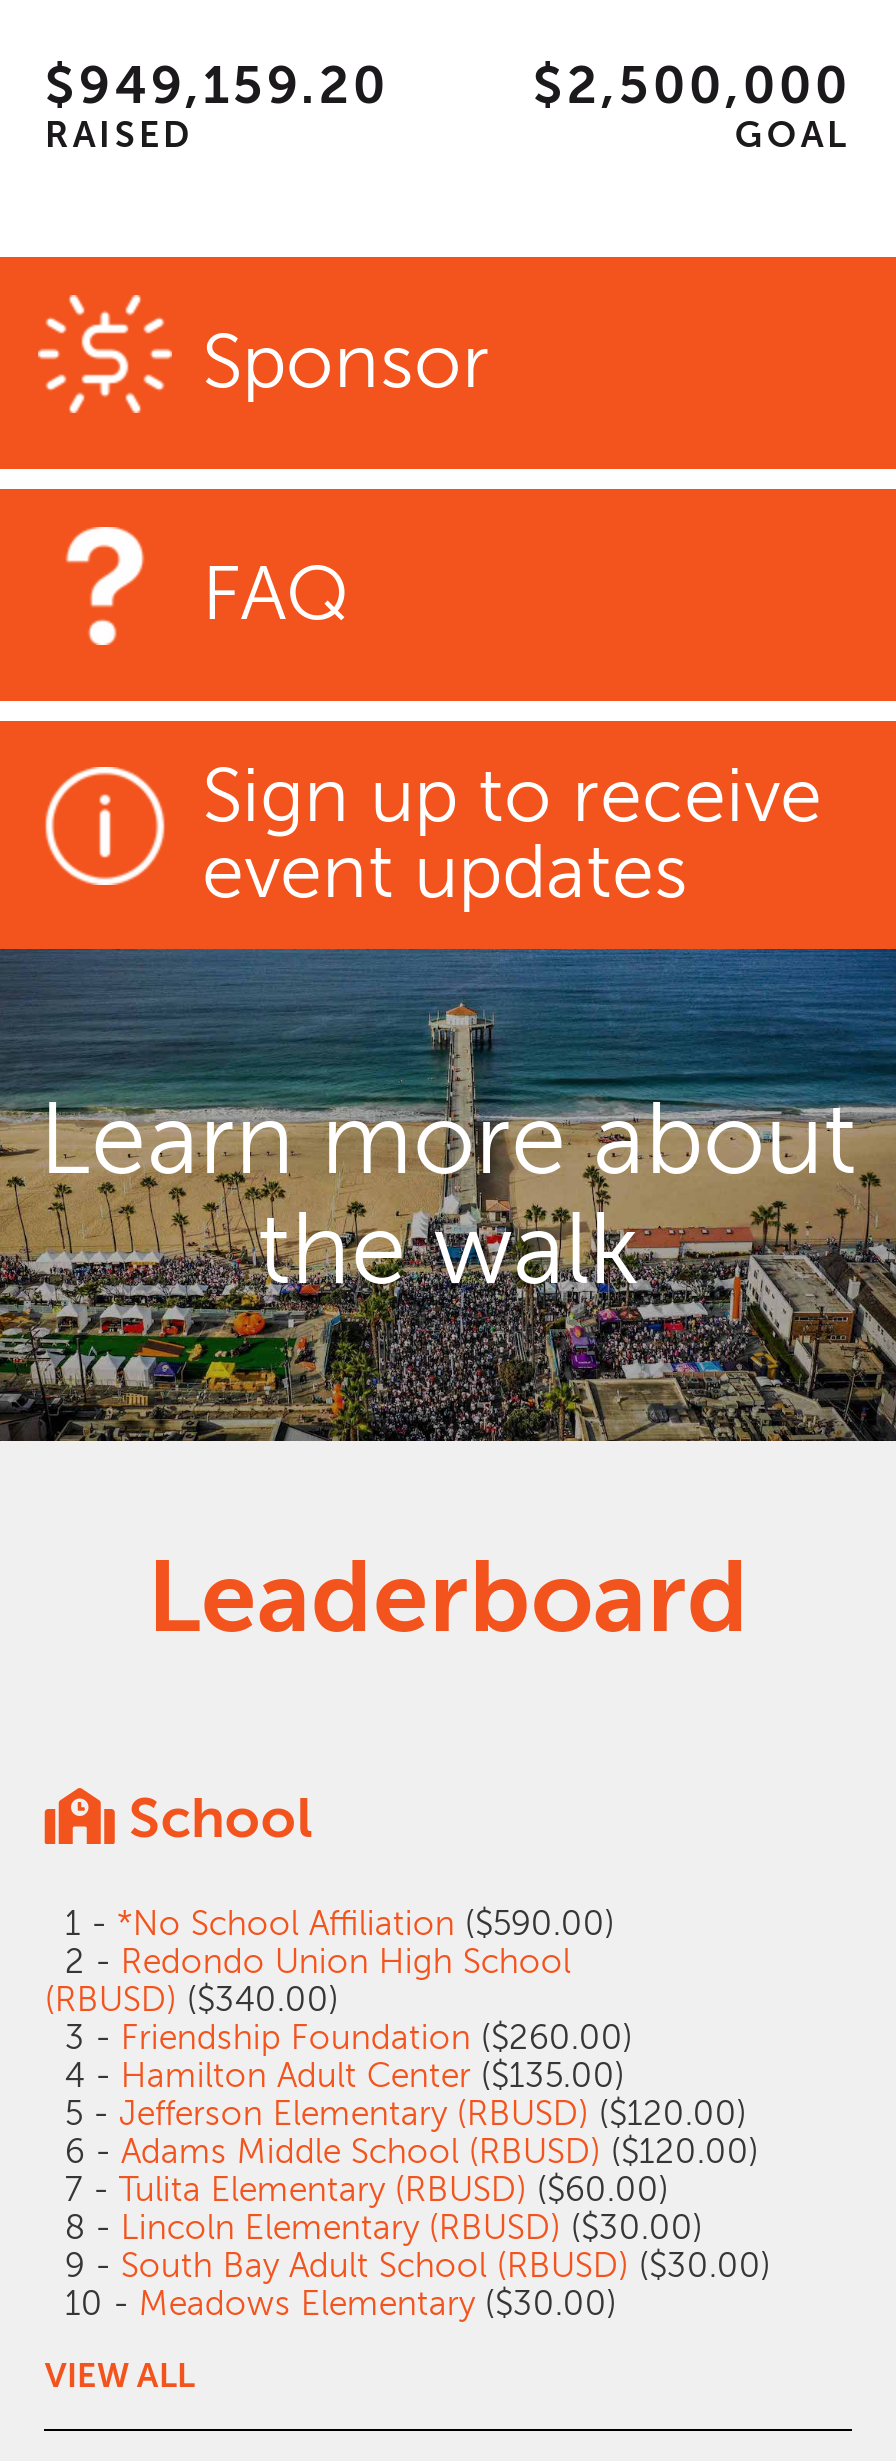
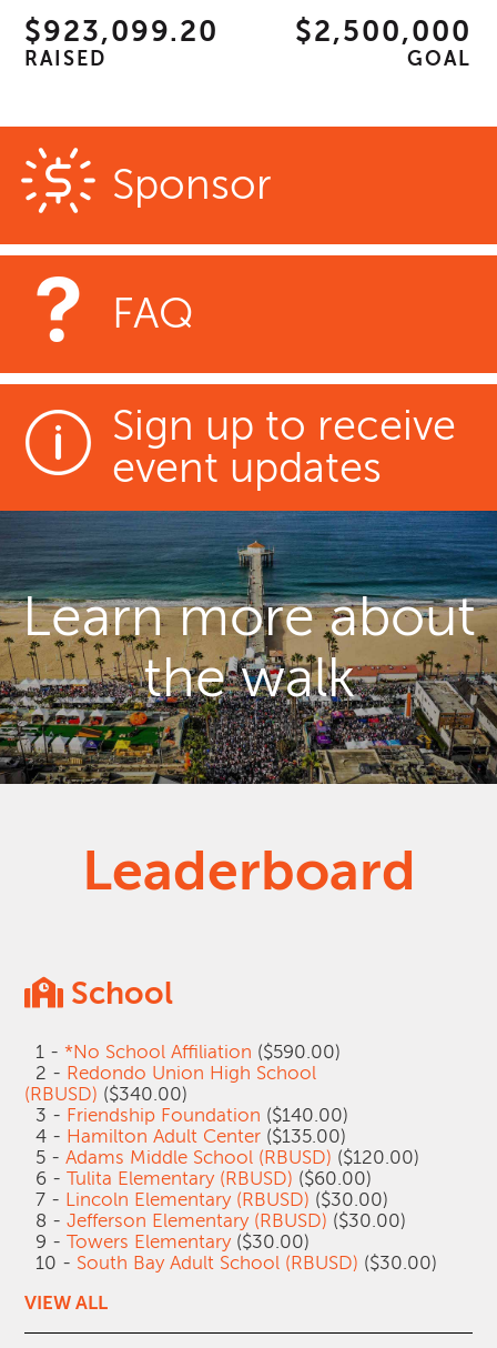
- $949,159.20
+ $923,099.20

- 3 - Friendship Foundation ($260.00)
+ 3 - Friendship Foundation ($140.00)

- 5 - Jefferson Elementary (RBUSD) ($120.00)
- 6 - Adams Middle School (RBUSD) ($120.00)
- 7 - Tulita Elementary (RBUSD) ($60.00)
- 8 - Lincoln Elementary (RBUSD) ($30.00)
- 9 - South Bay Adult School (RBUSD) ($30.00)
- 10 - Meadows Elementary ($30.00)
+ 5 - Adams Middle School (RBUSD) ($120.00)
+ 6 - Tulita Elementary (RBUSD) ($60.00)
+ 7 - Lincoln Elementary (RBUSD) ($30.00)
+ 8 - Jefferson Elementary (RBUSD) ($30.00)
+ 9 - Towers Elementary ($30.00)
+ 10 - South Bay Adult School (RBUSD) ($30.00)
